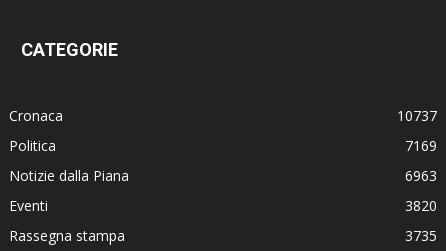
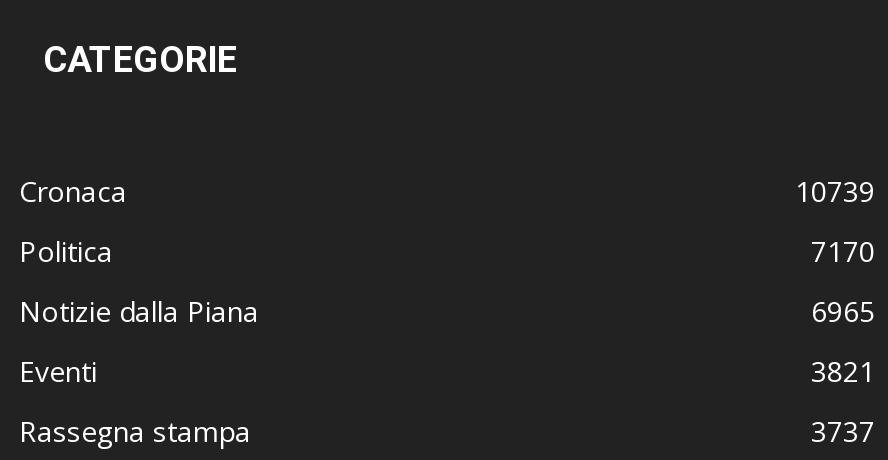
- 10737
+ 10739

- 7169
+ 7170

- 6963
+ 6965

- 3820
+ 3821

- 3735
+ 3737
